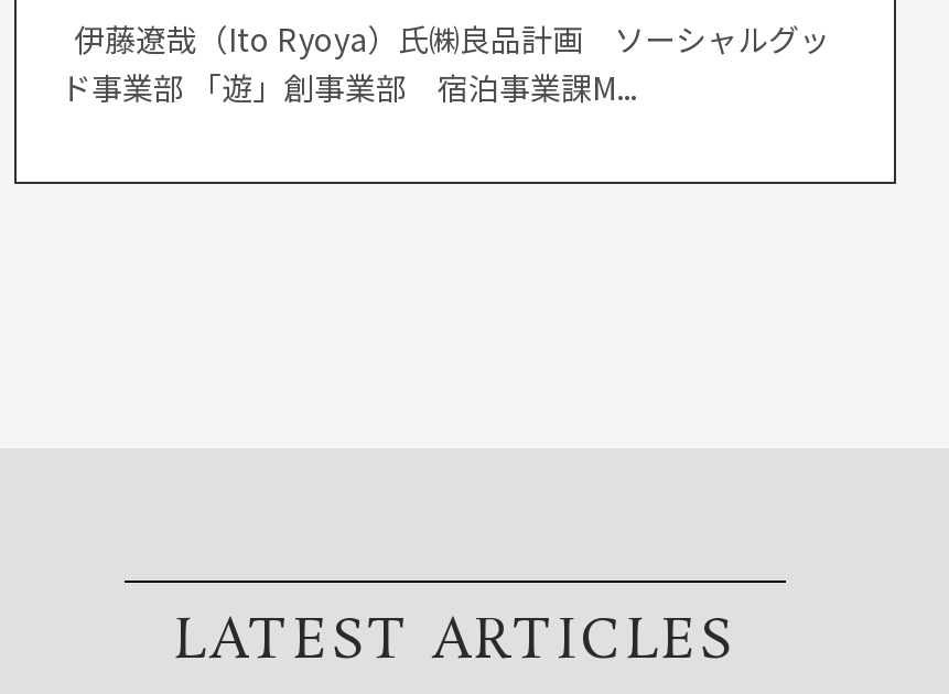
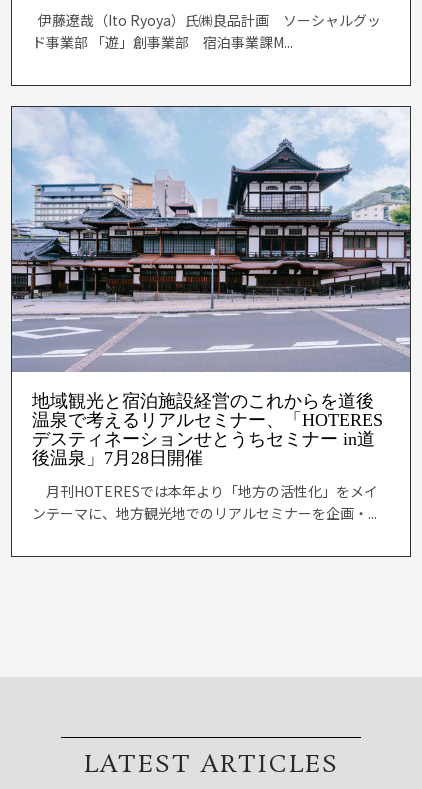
+ [image]
+ 地域観光と宿泊施設経営のこれからを道後
+ 温泉で考えるリアルセミナー、「HOTERES
+ デスティネーションせとうちセミナー in道
+ 後温泉」7月28日開催
+ 月刊HOTERESでは本年より「地方の活性化」をメイ
+ ンテーマに、地方観光地でのリアルセミナーを企画・...
